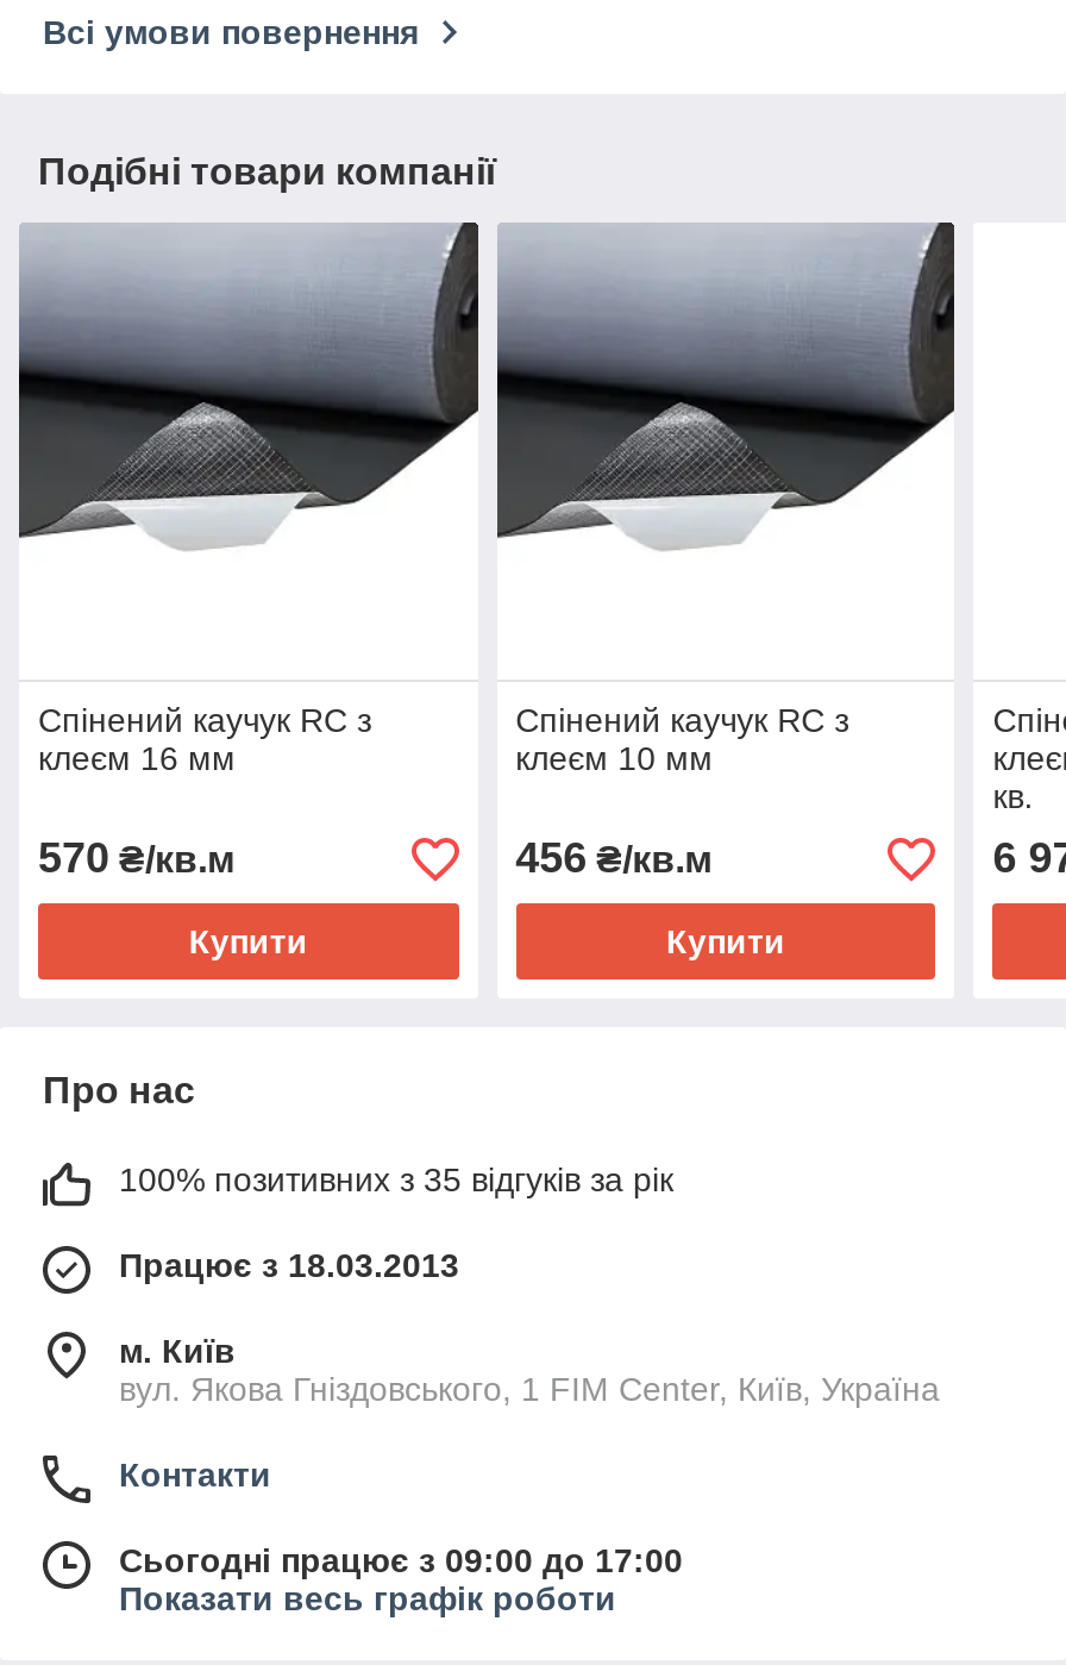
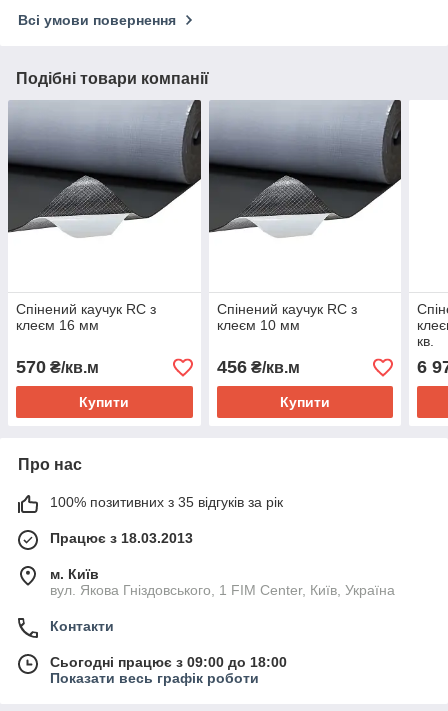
- Сьогодні працює з 09:00 до 17:00
+ Сьогодні працює з 09:00 до 18:00
